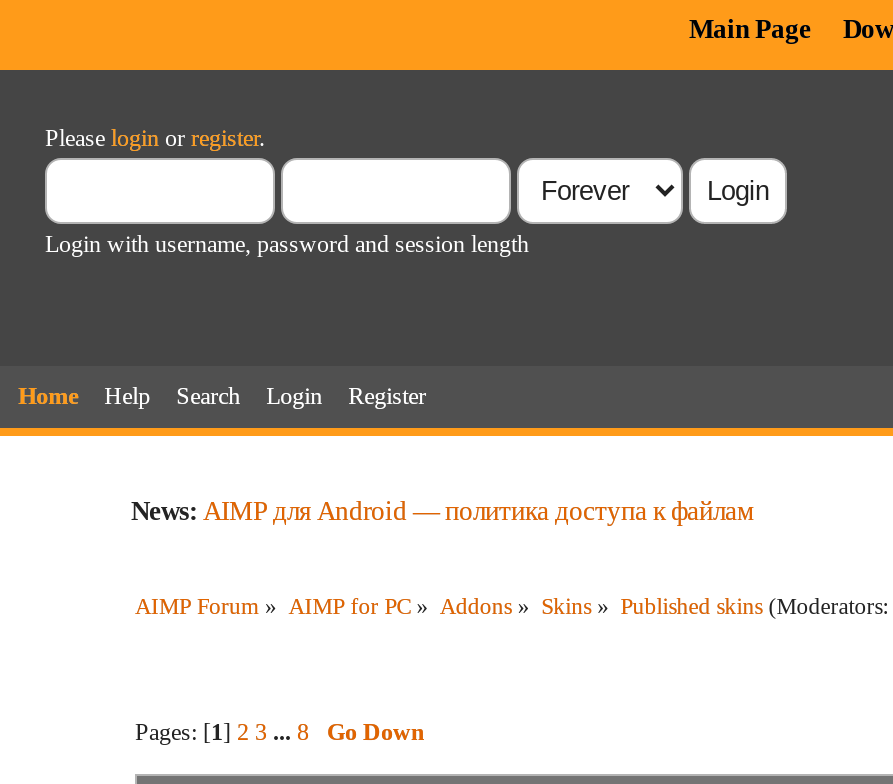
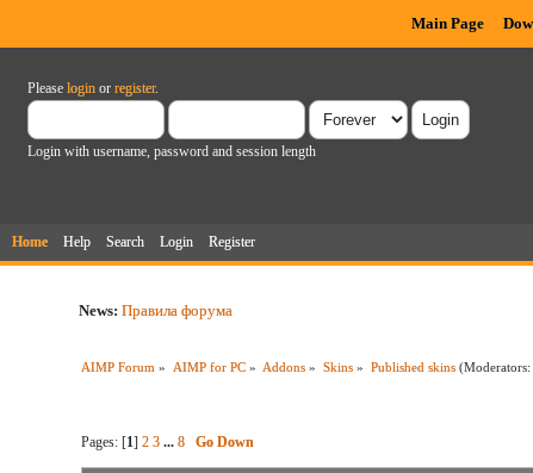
- News: AIMP для Android — политика доступа к файлам
+ News: Правила форума
